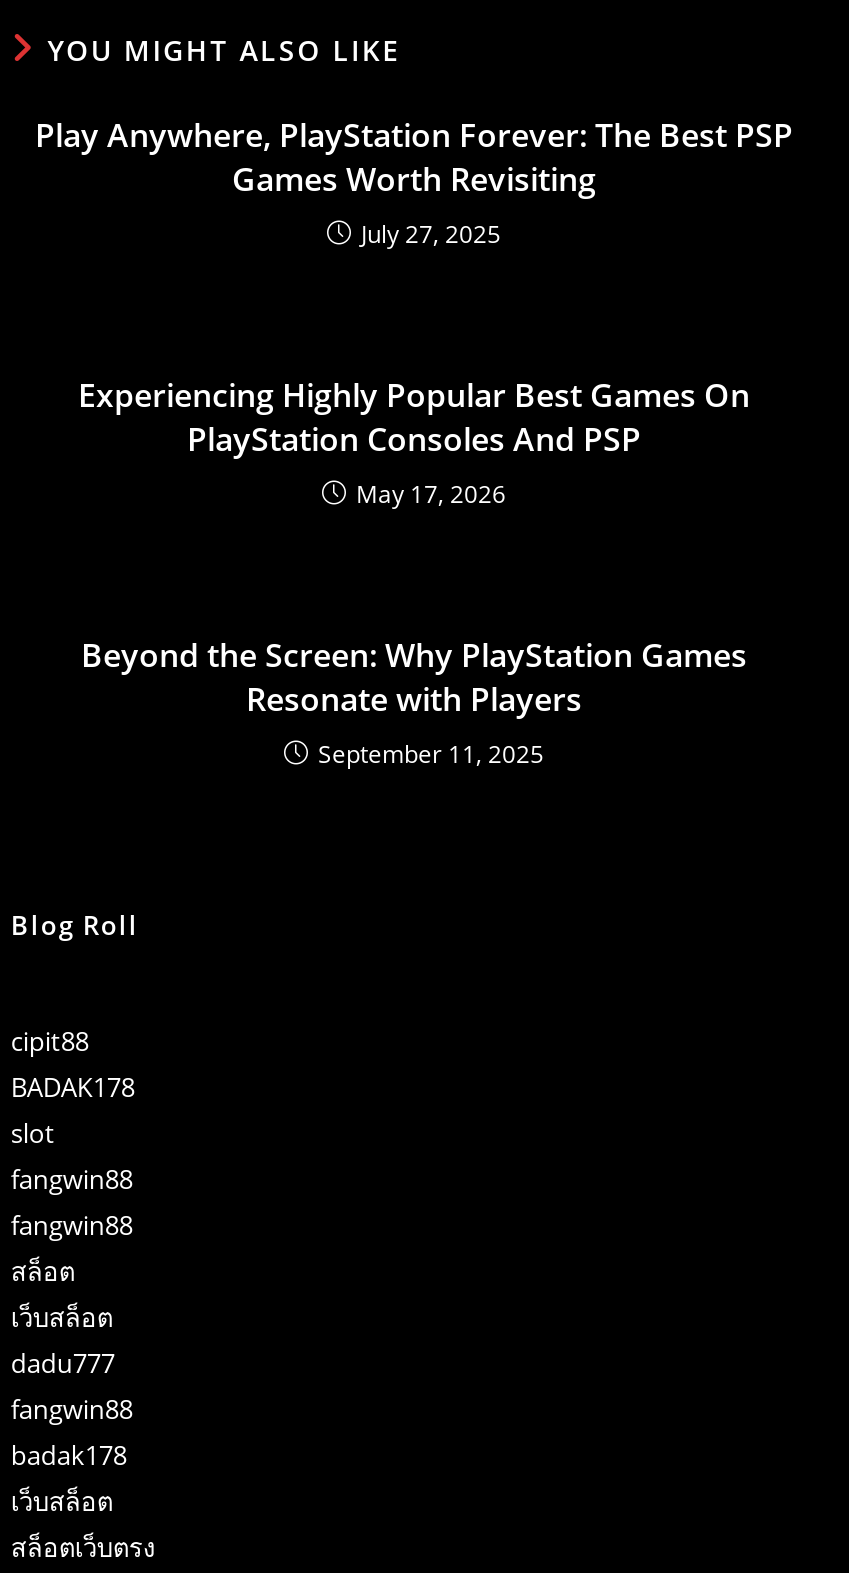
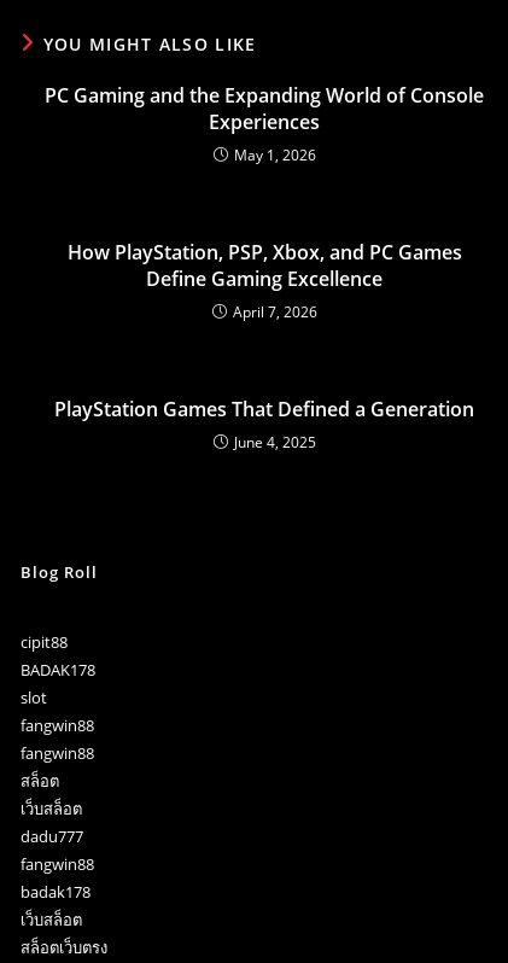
- Play Anywhere, PlayStation Forever: The Best PSP
- Games Worth Revisiting
- July 27, 2025
+ PC Gaming and the Expanding World of Console
+ Experiences
+ May 1, 2026

- Experiencing Highly Popular Best Games On
- PlayStation Consoles And PSP
- May 17, 2026
+ How PlayStation, PSP, Xbox, and PC Games
+ Define Gaming Excellence
+ April 7, 2026

- Beyond the Screen: Why PlayStation Games
- Resonate with Players
- September 11, 2025
+ PlayStation Games That Defined a Generation
+ June 4, 2025
